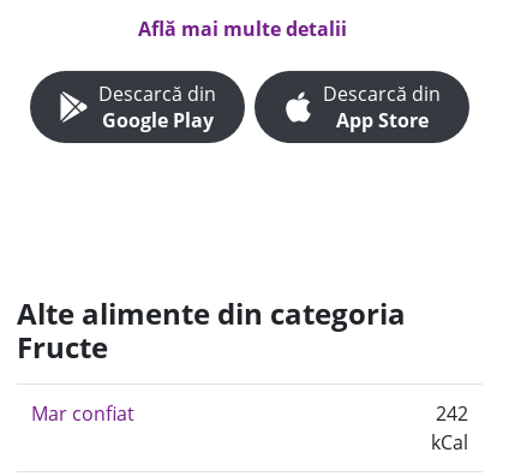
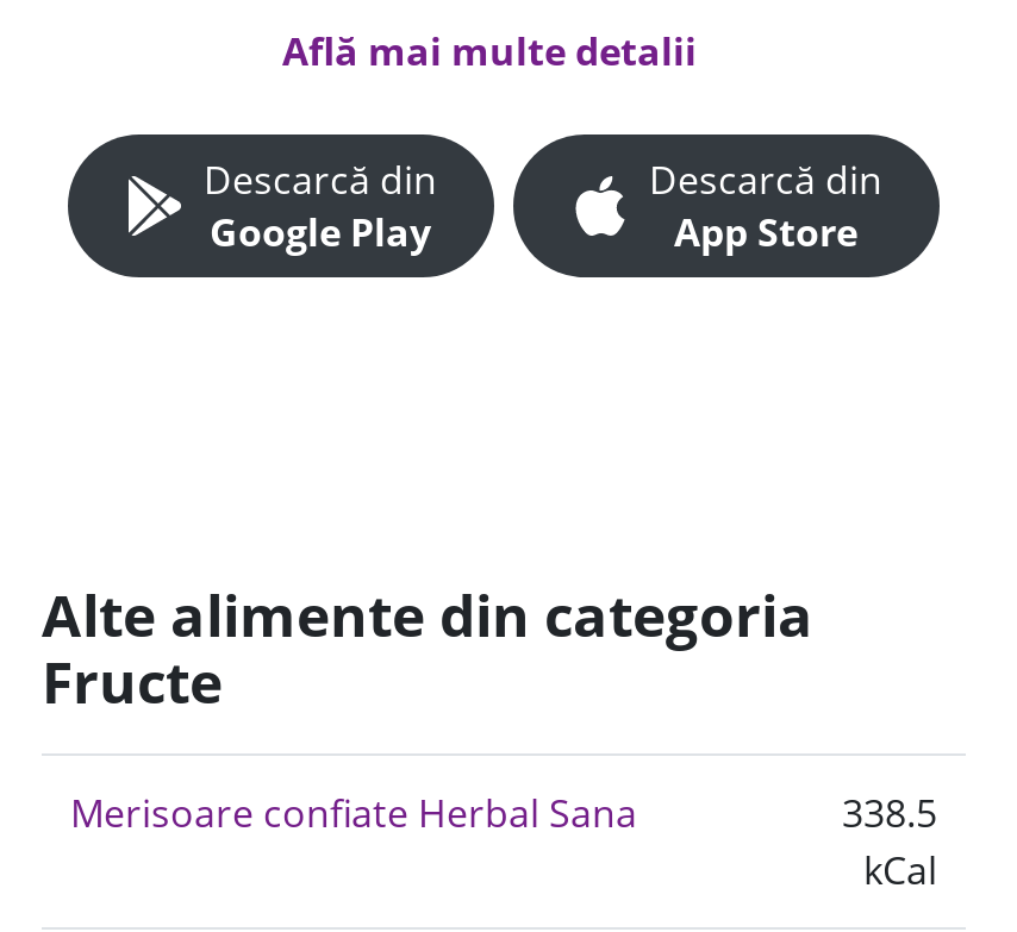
- Mar confiat
- 242
+ Merisoare confiate Herbal Sana
+ 338.5
